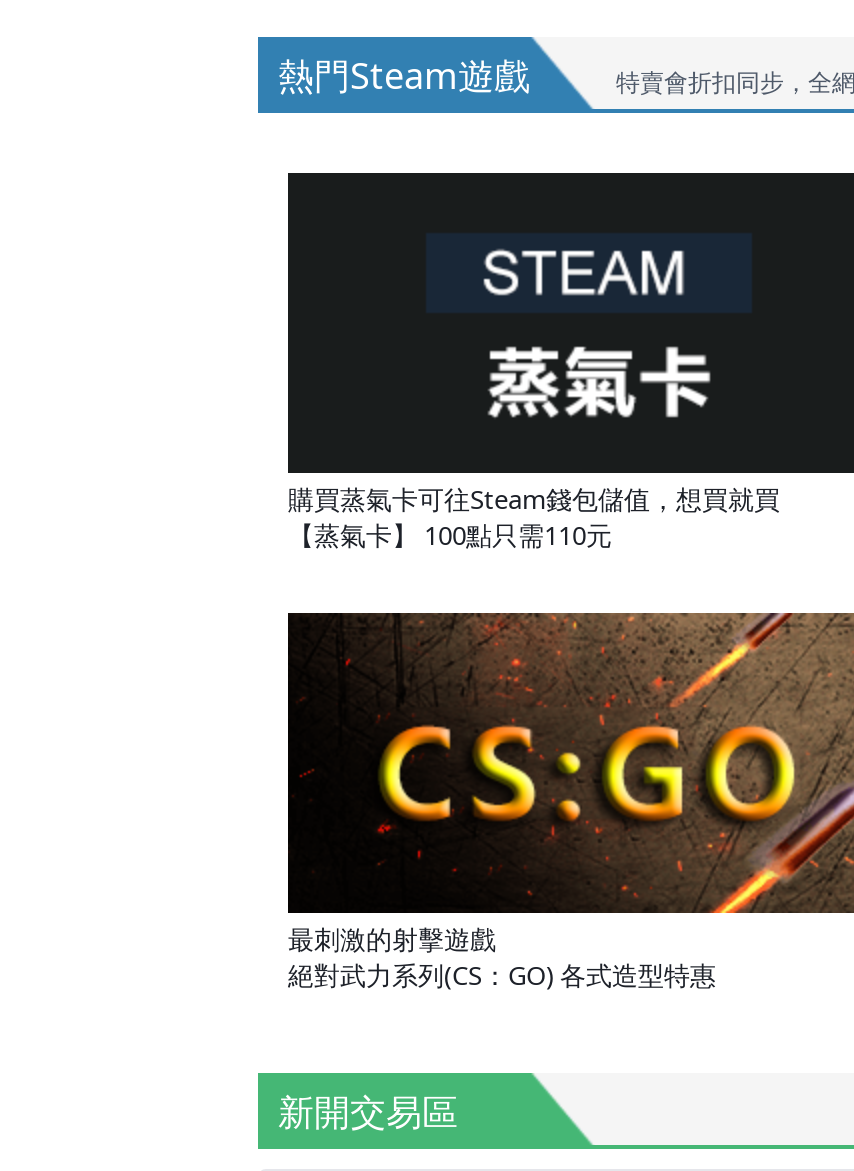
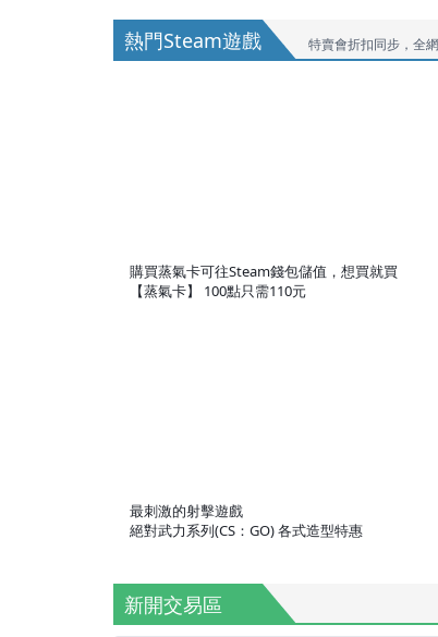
- [image]

- [image]
